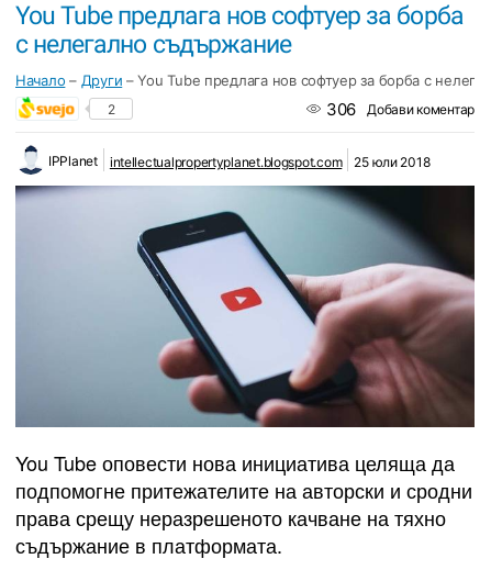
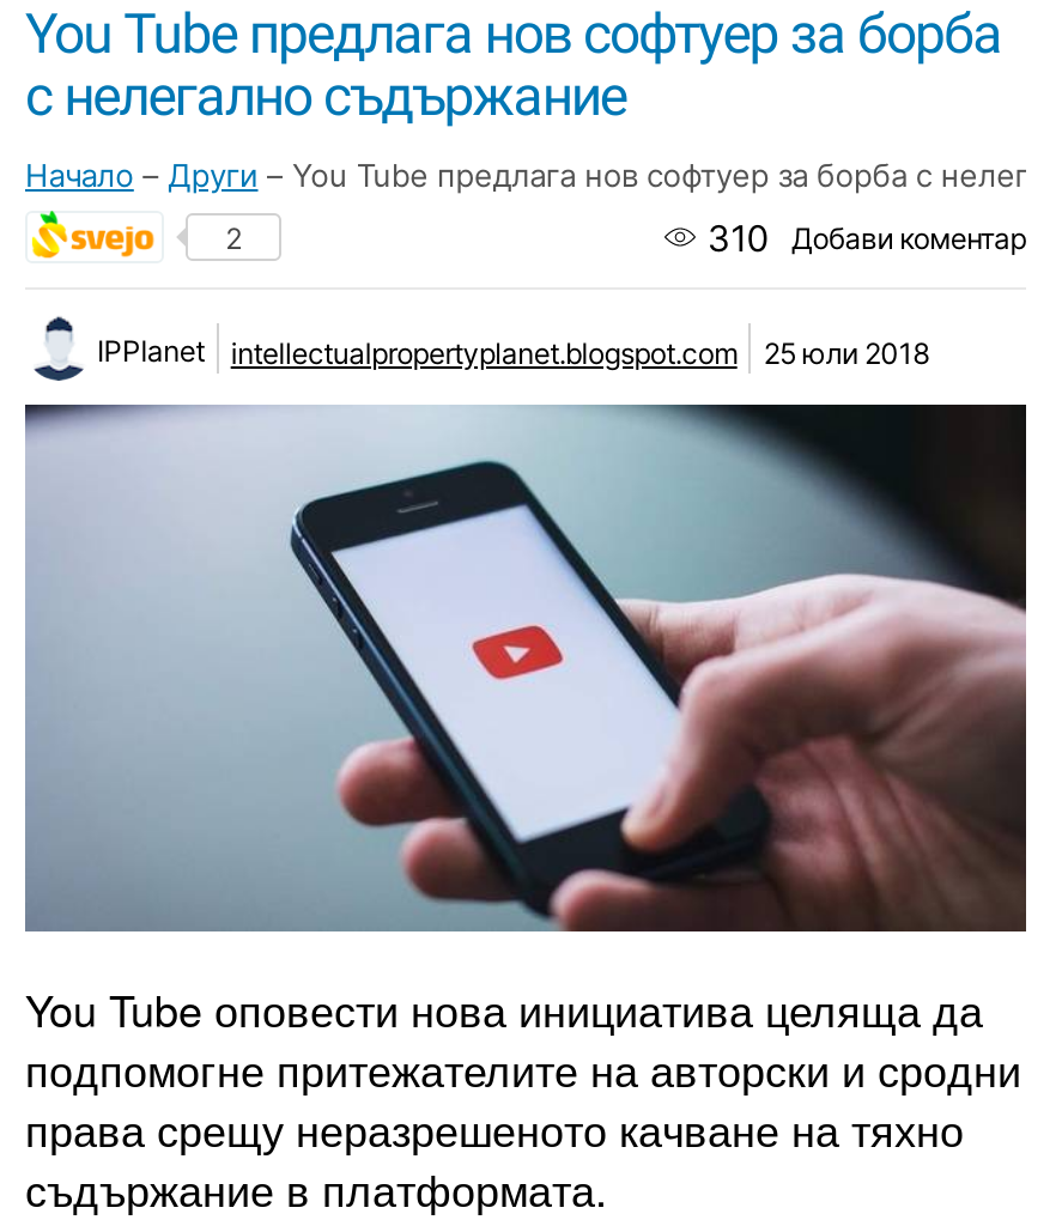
- 306 Добави коментар
+ 310 Добави коментар
